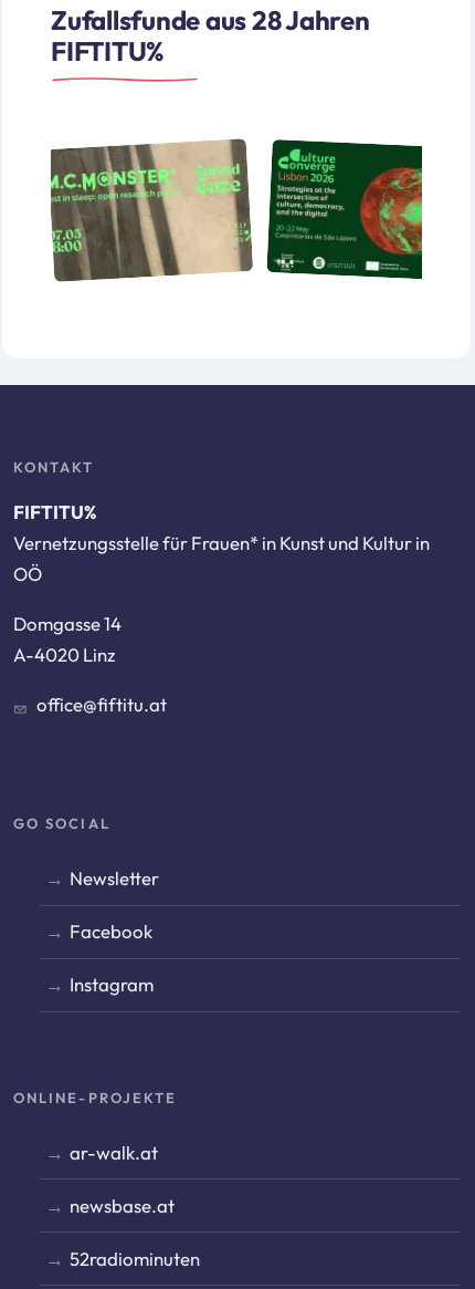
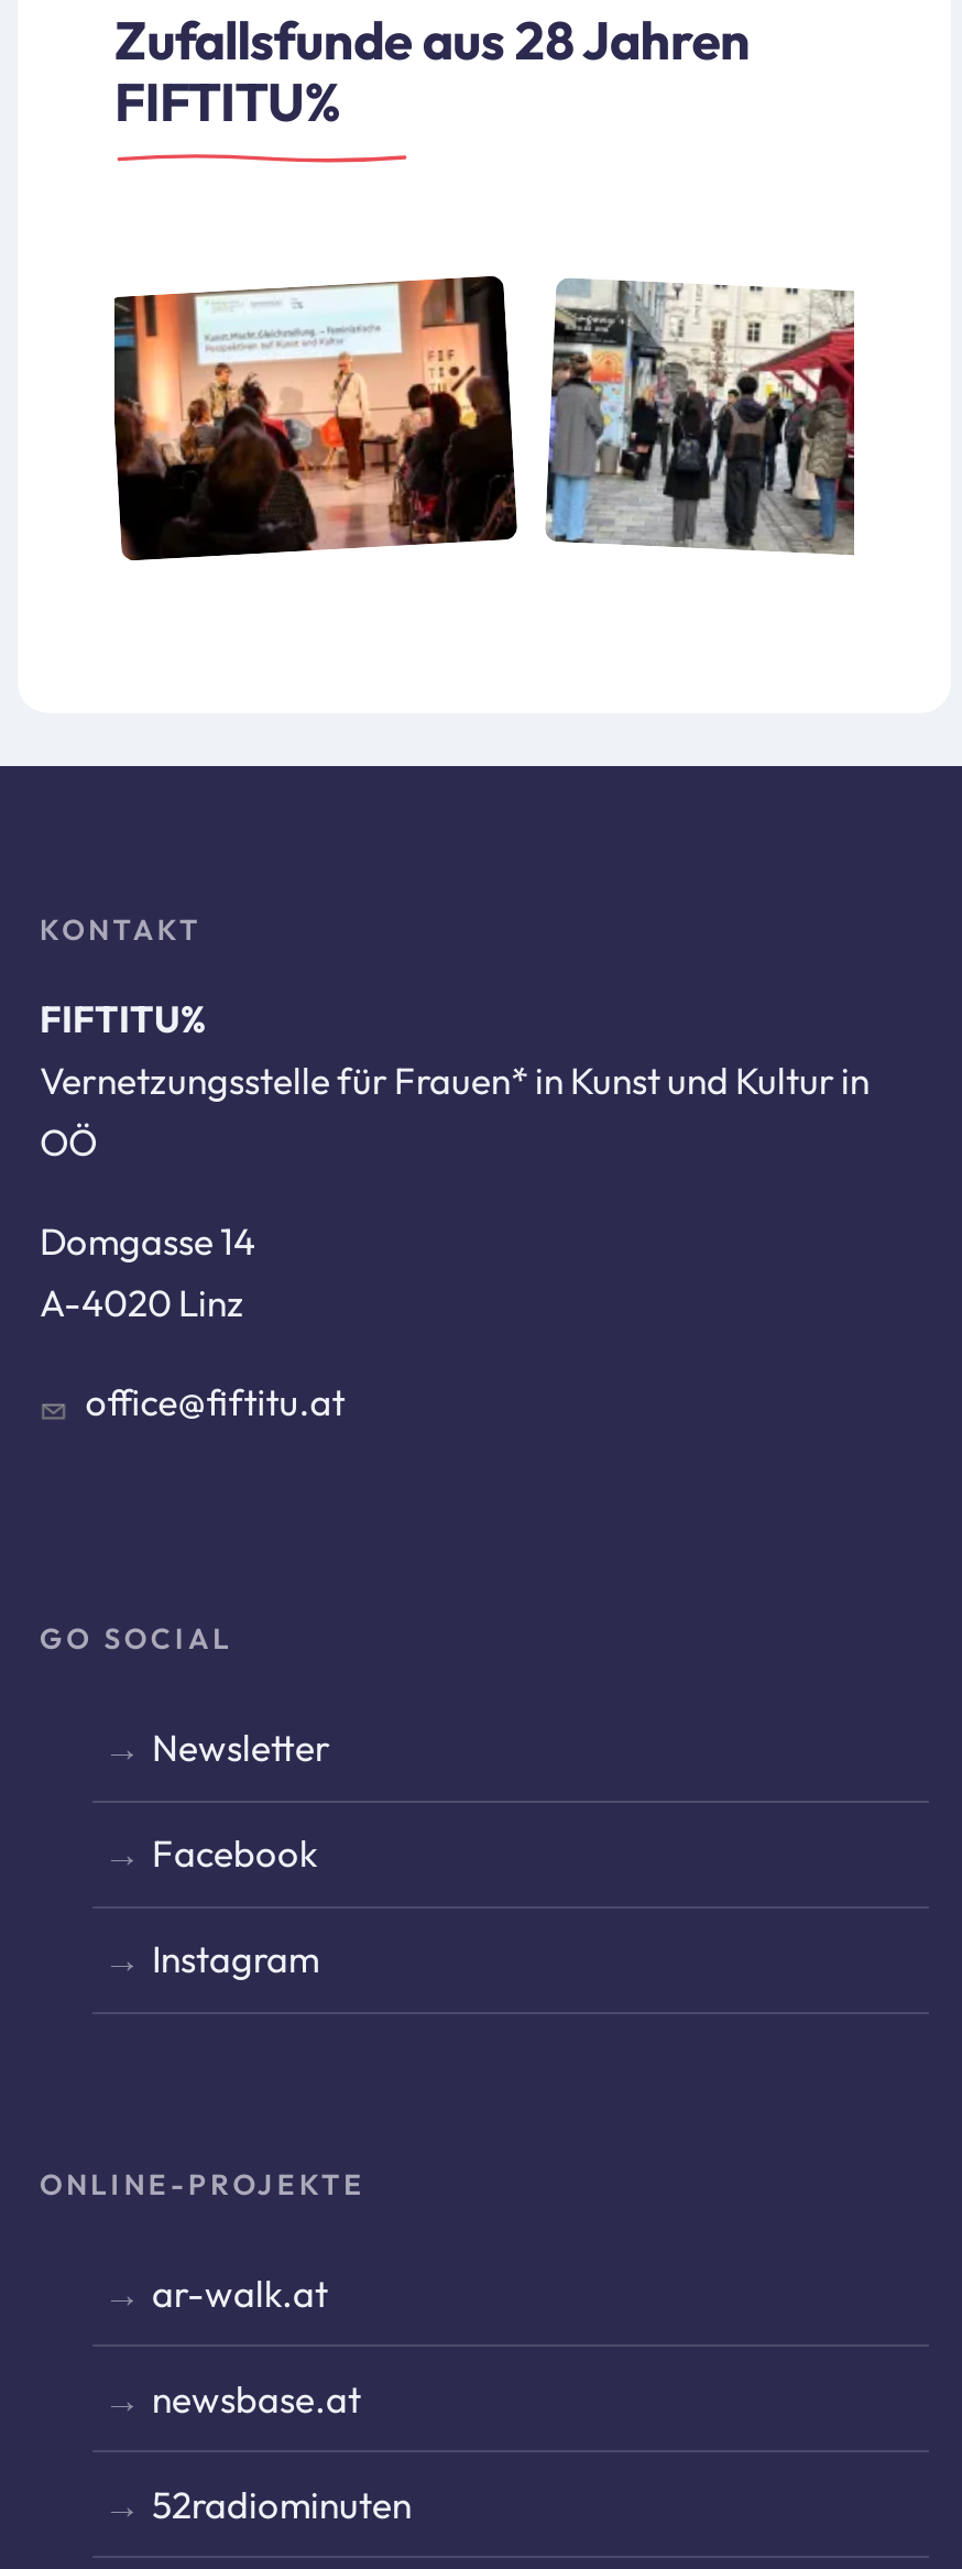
- [image]
+ [image]

- [image]
+ [image]
